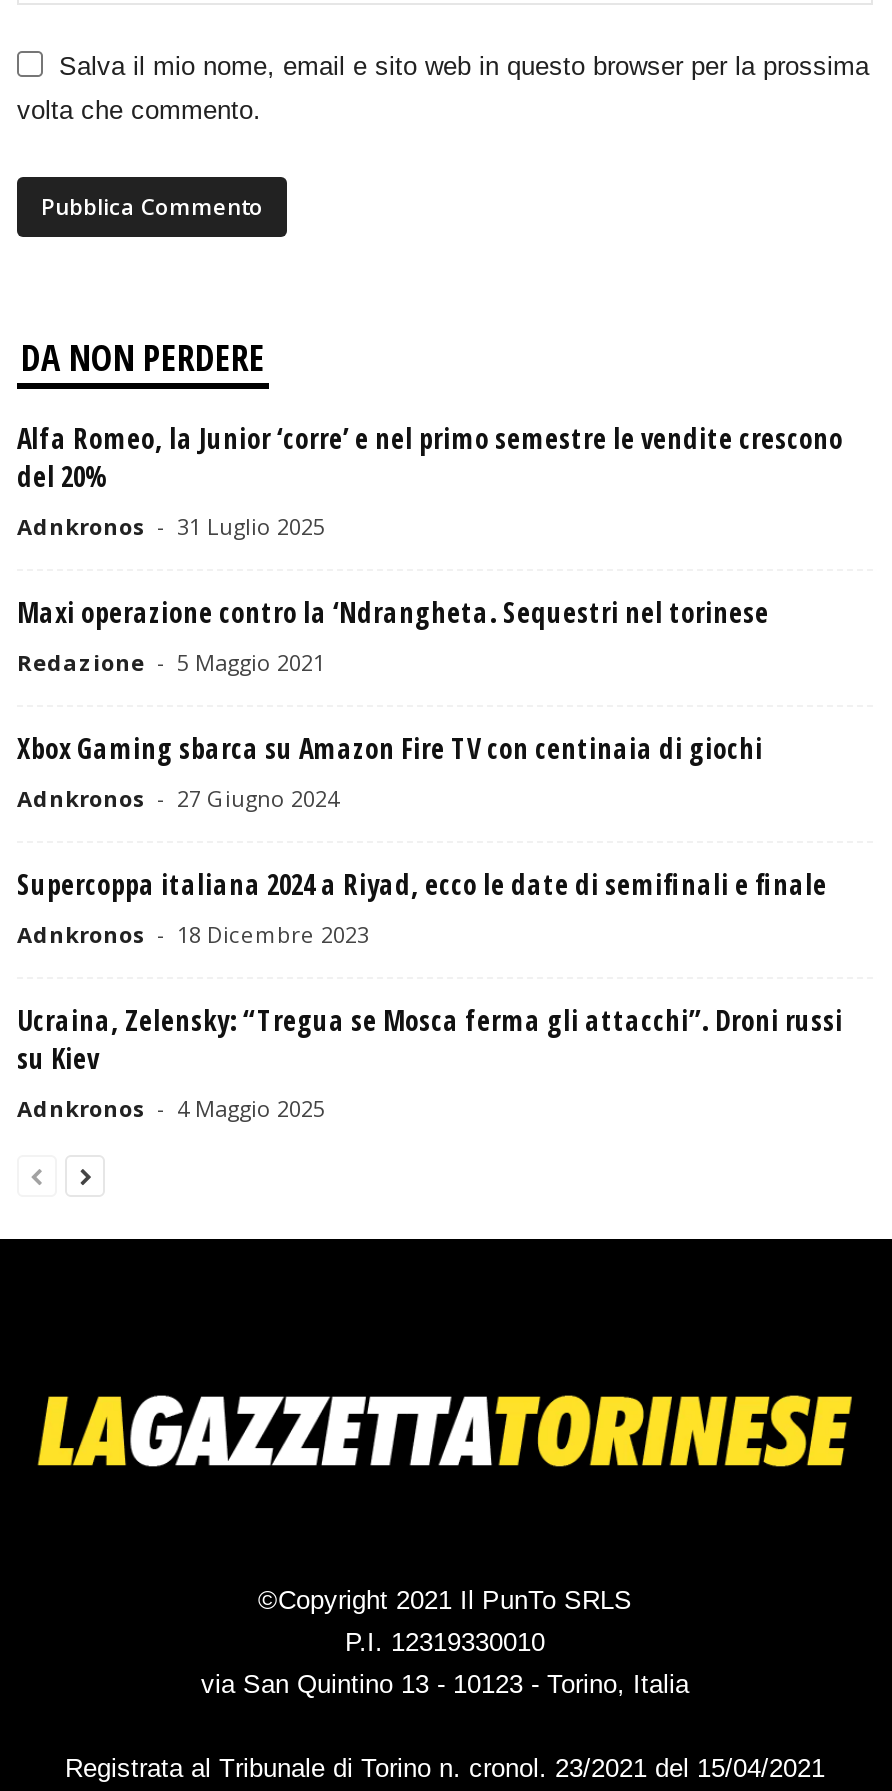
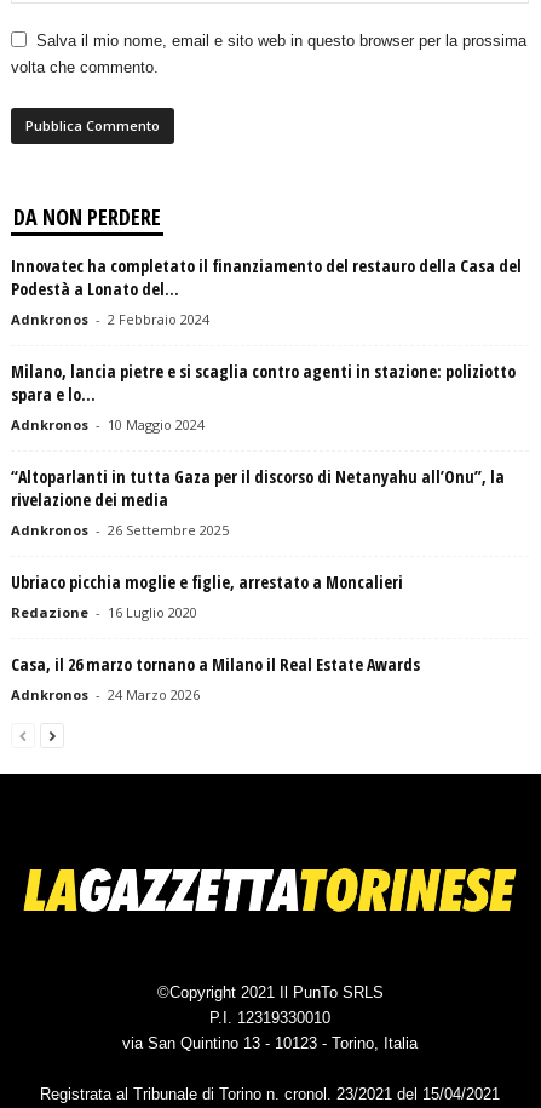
- Alfa Romeo, la Junior ‘corre’ e nel primo semestre le vendite crescono
- del 20%
- Adnkronos - 31 Luglio 2025
+ Innovatec ha completato il finanziamento del restauro della Casa del
+ Podestà a Lonato del...
+ Adnkronos - 2 Febbraio 2024

- Maxi operazione contro la ‘Ndrangheta. Sequestri nel torinese
- Redazione - 5 Maggio 2021
+ Milano, lancia pietre e si scaglia contro agenti in stazione: poliziotto
+ spara e lo...
+ Adnkronos - 10 Maggio 2024

- Xbox Gaming sbarca su Amazon Fire TV con centinaia di giochi
- Adnkronos - 27 Giugno 2024
+ “Altoparlanti in tutta Gaza per il discorso di Netanyahu all’Onu”, la
+ rivelazione dei media
+ Adnkronos - 26 Settembre 2025

- Supercoppa italiana 2024 a Riyad, ecco le date di semifinali e finale
- Adnkronos - 18 Dicembre 2023
+ Ubriaco picchia moglie e figlie, arrestato a Moncalieri
+ Redazione - 16 Luglio 2020

- Ucraina, Zelensky: “Tregua se Mosca ferma gli attacchi”. Droni russi
- su Kiev
- Adnkronos - 4 Maggio 2025
+ Casa, il 26 marzo tornano a Milano il Real Estate Awards
+ Adnkronos - 24 Marzo 2026
